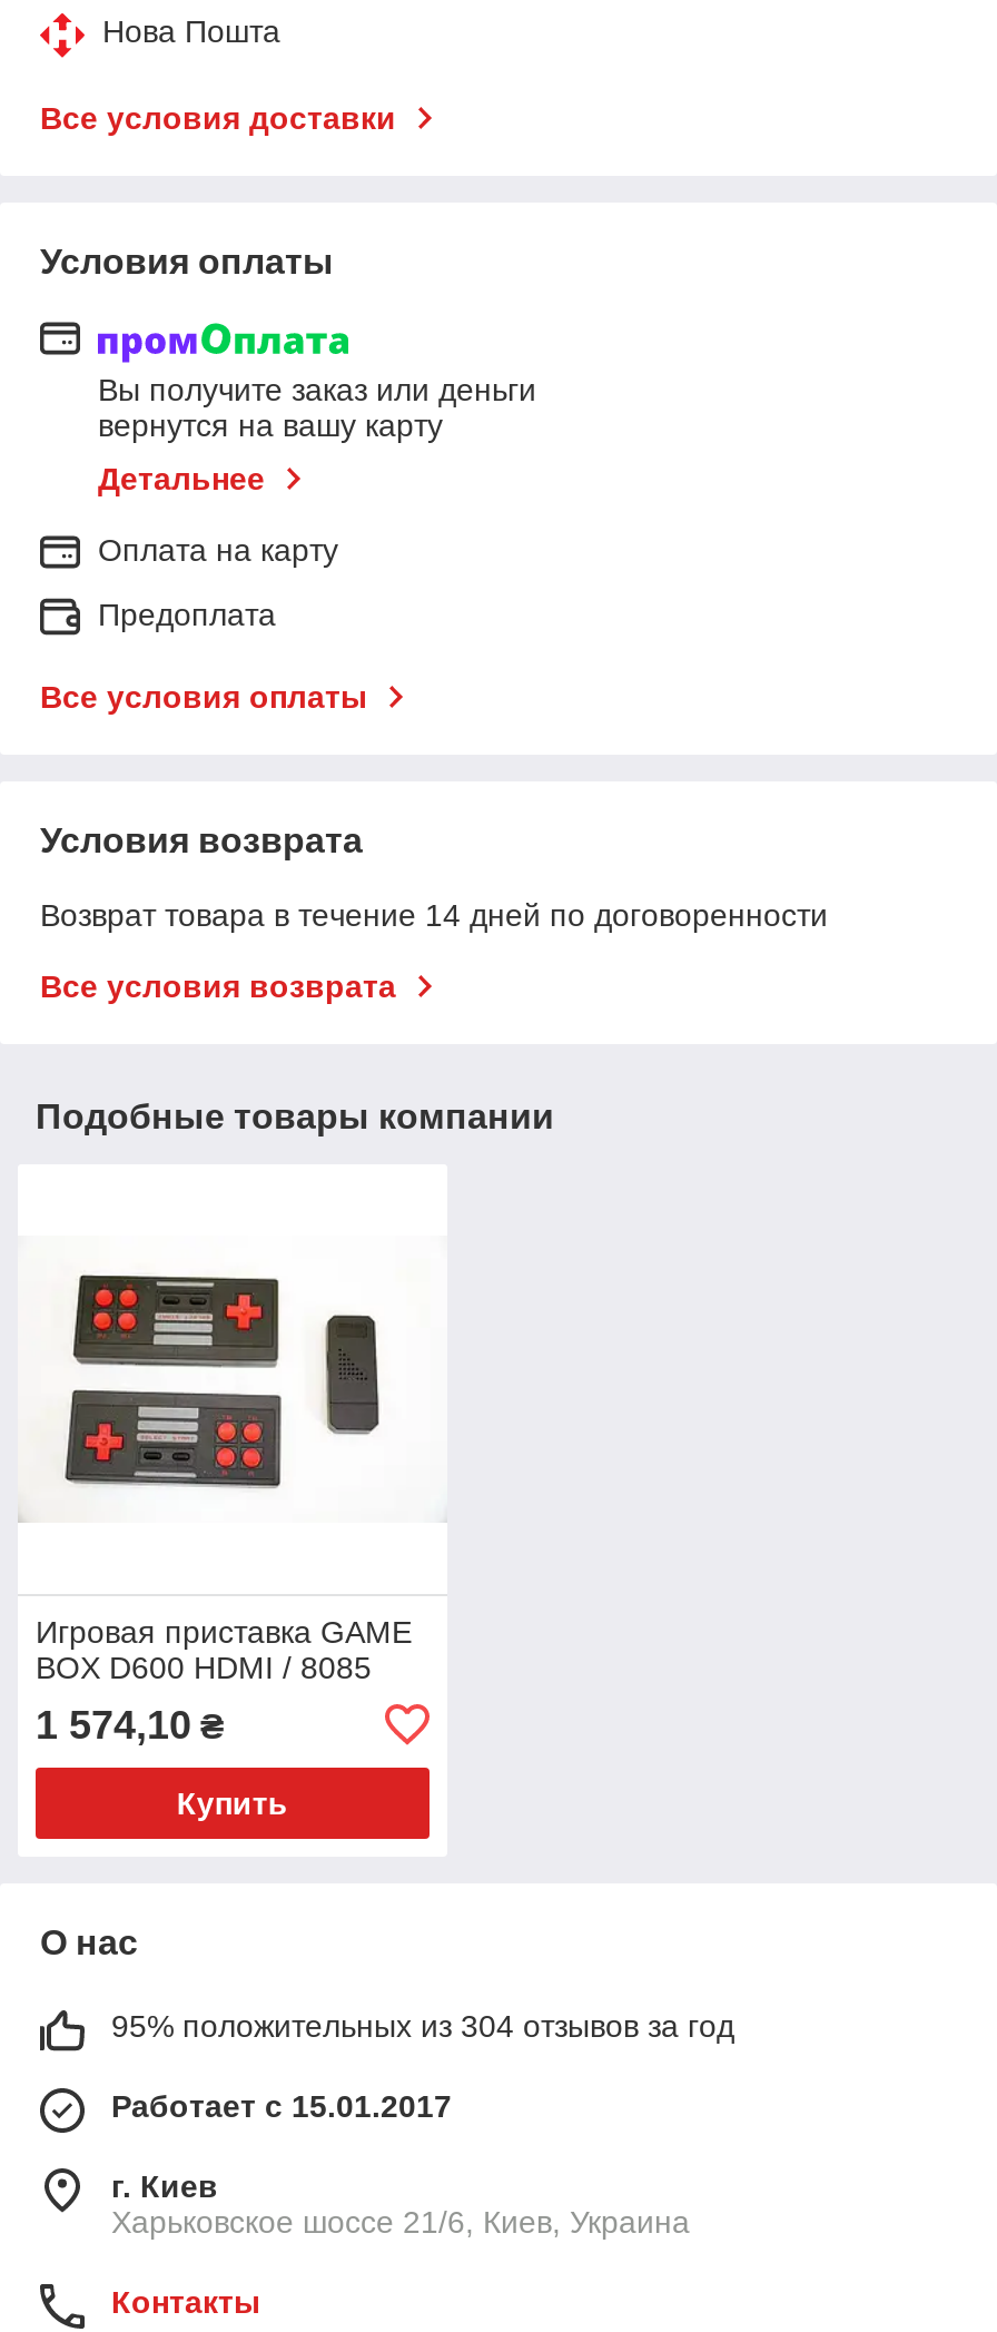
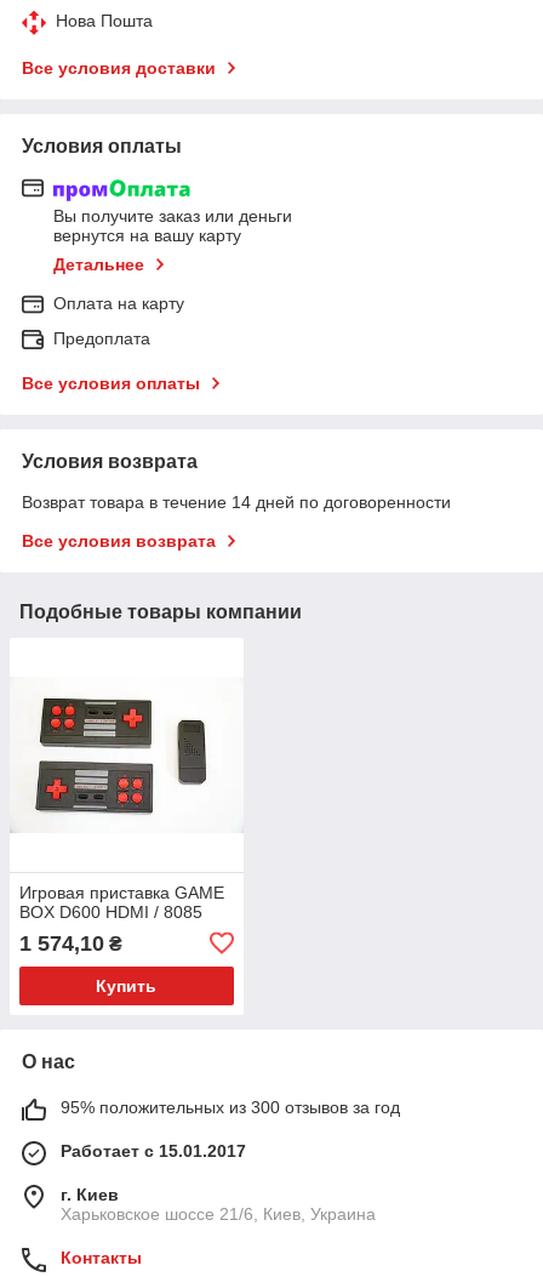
- 95% положительных из 304 отзывов за год
+ 95% положительных из 300 отзывов за год
